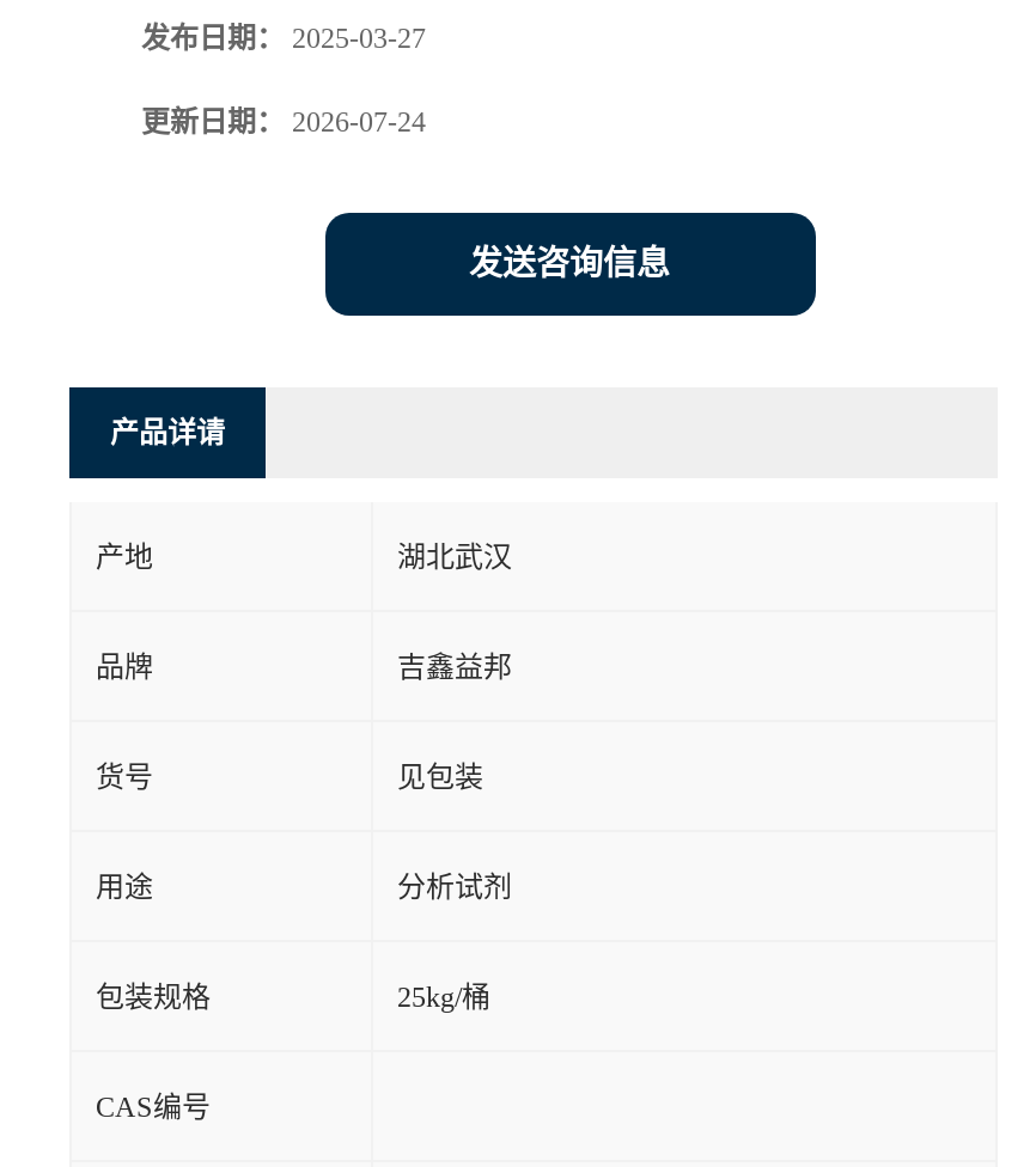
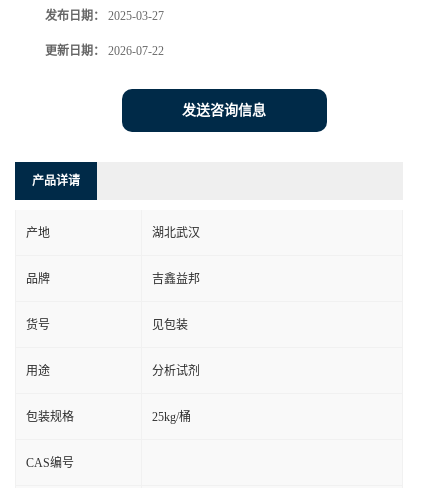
- 更新日期：2026-07-24
+ 更新日期：2026-07-22
